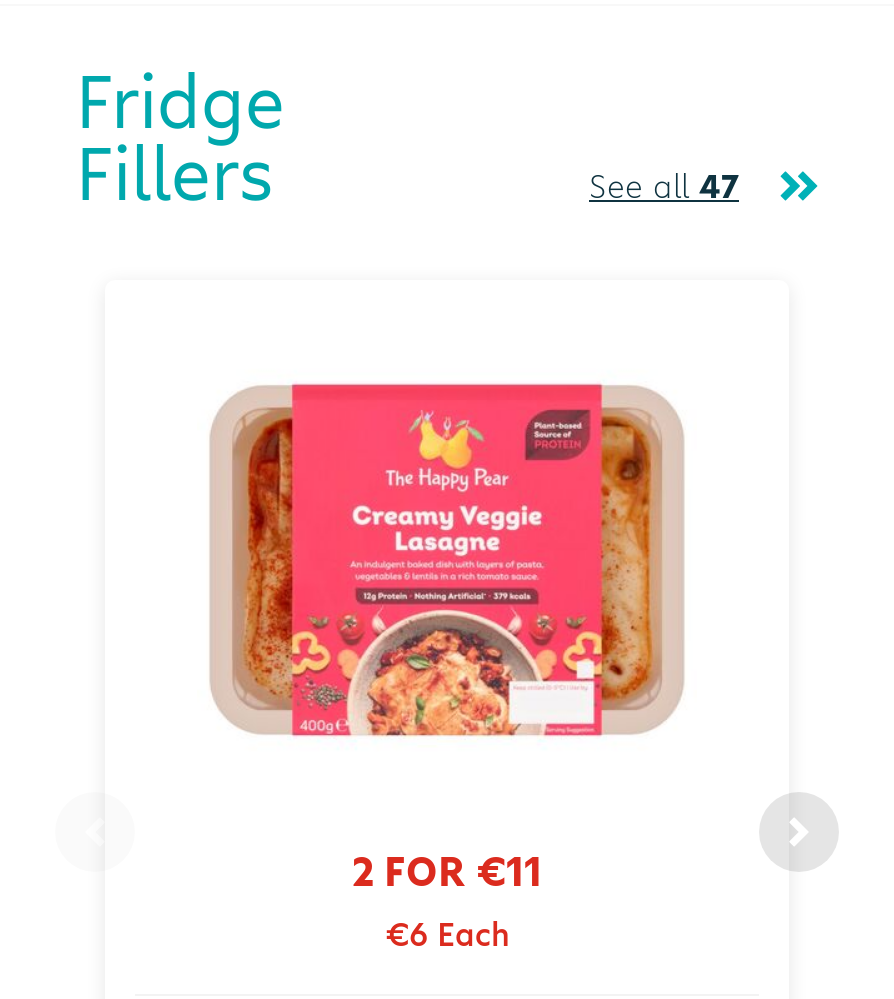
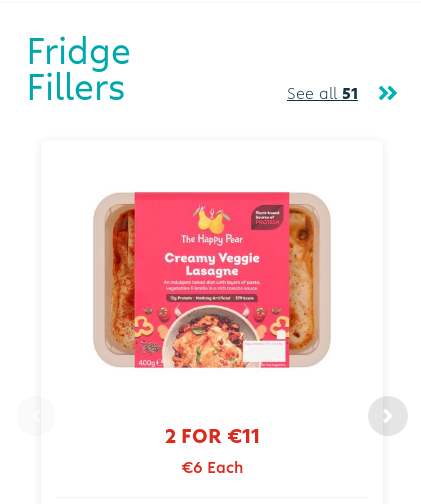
- See all 47
+ See all 51
